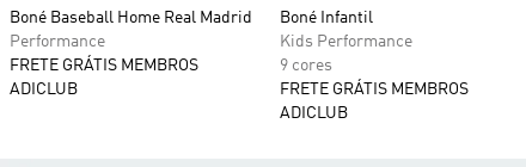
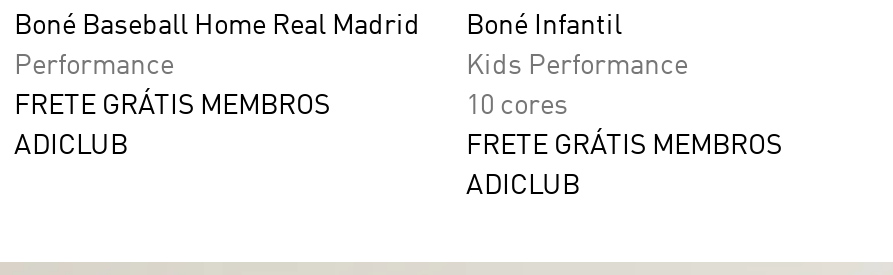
- 9 cores
+ 10 cores
